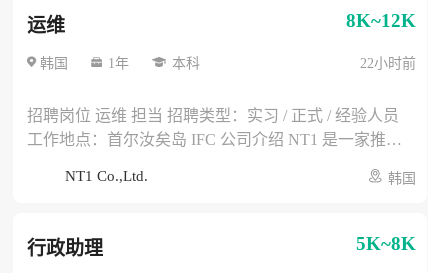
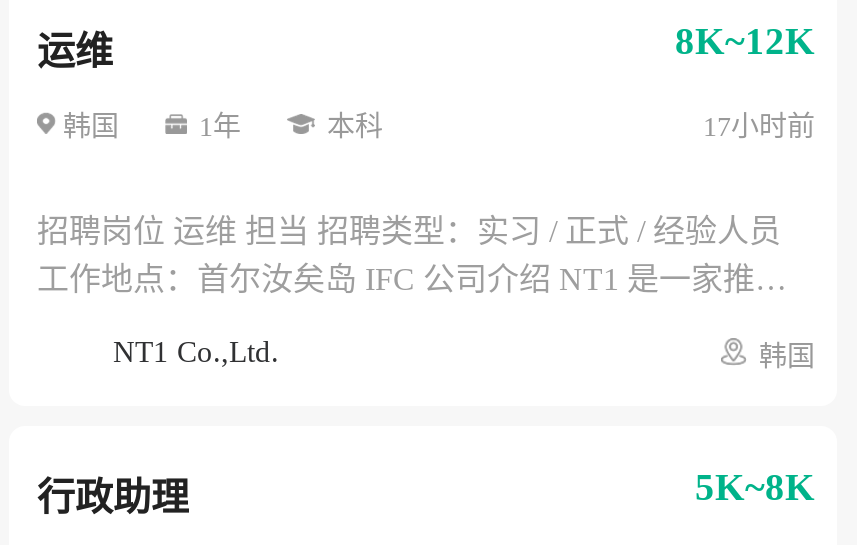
- 22小时前
+ 17小时前
